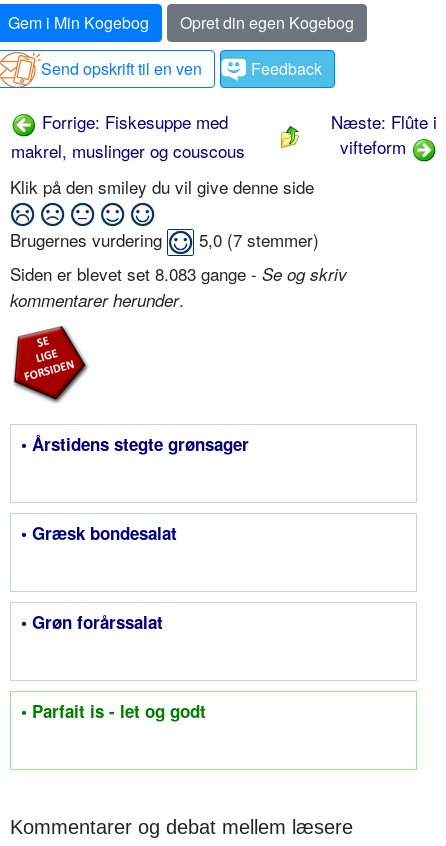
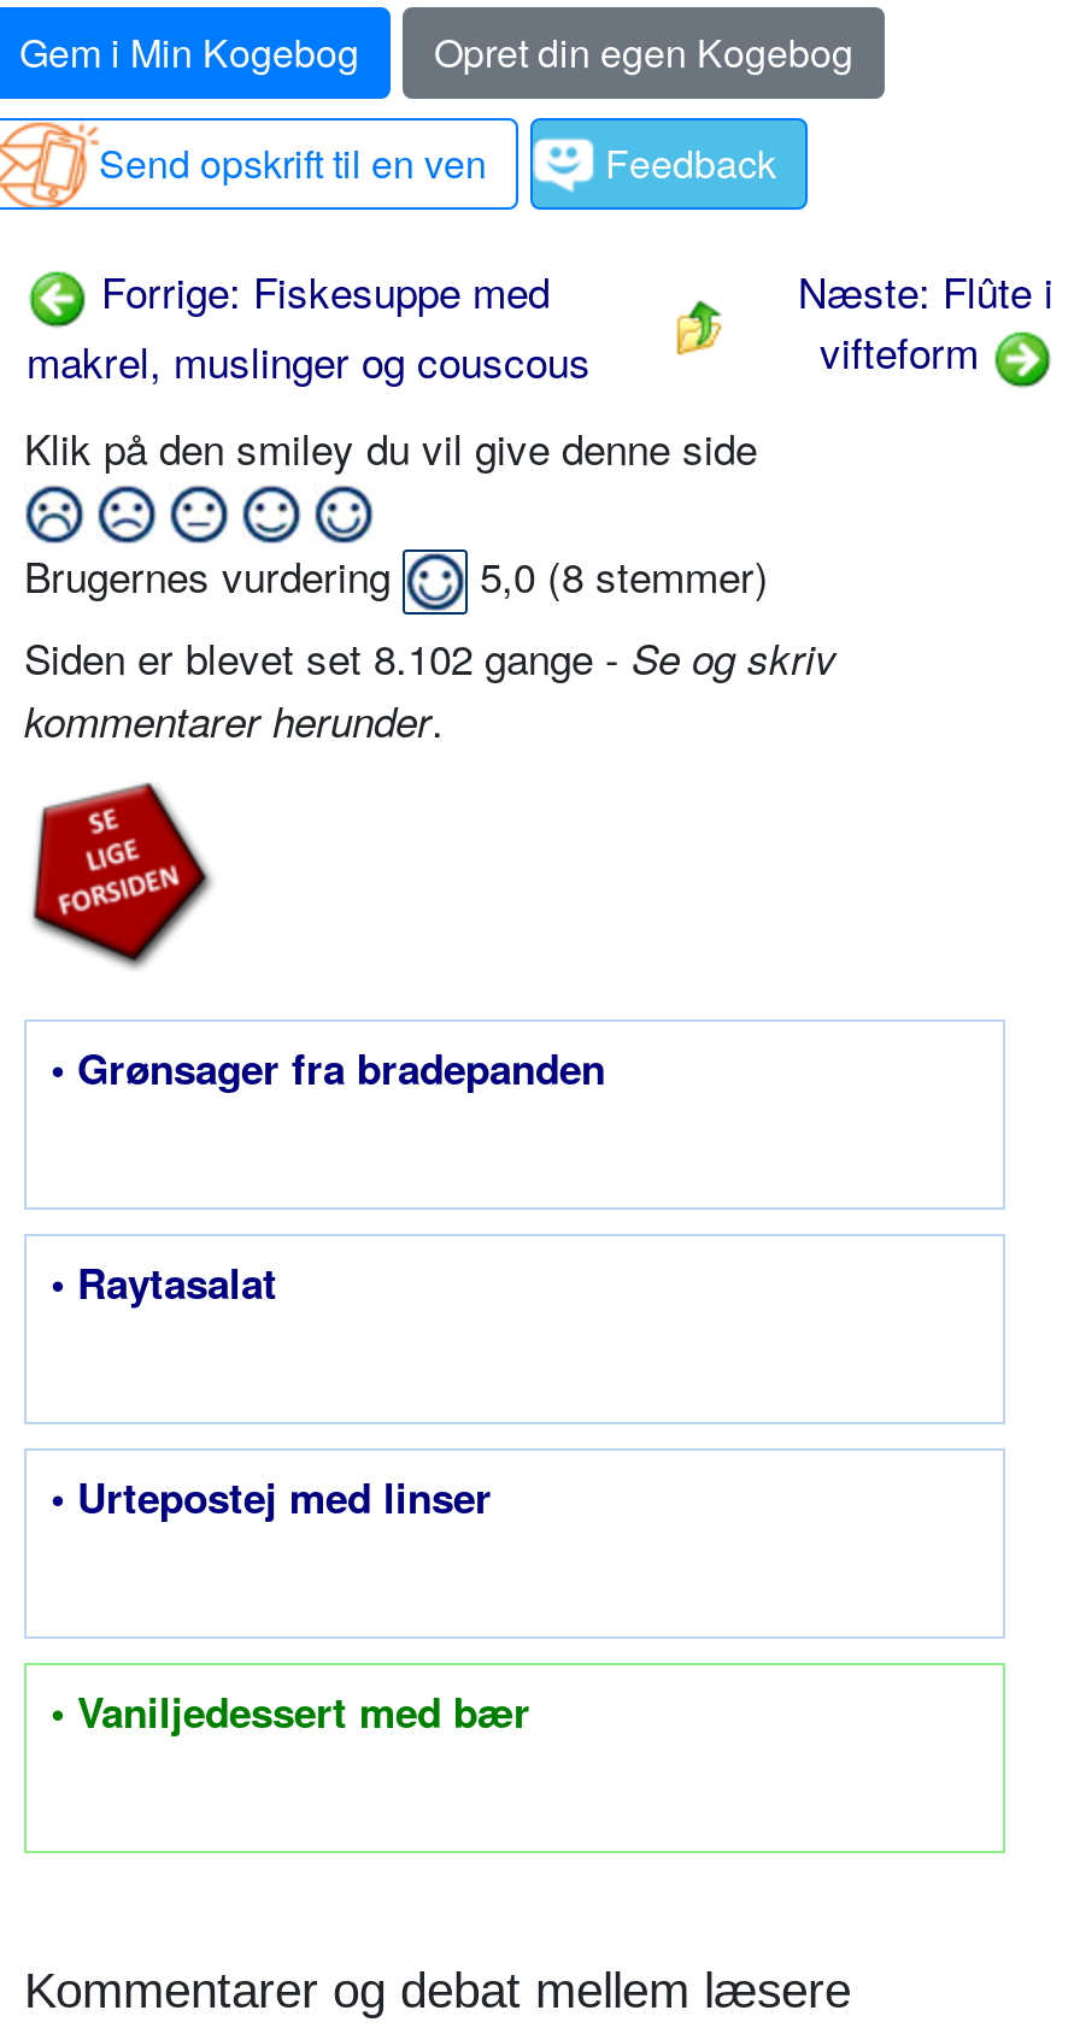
- Brugernes vurdering 5,0 (7 stemmer)
+ Brugernes vurdering 5,0 (8 stemmer)

- Siden er blevet set 8.083 gange - Se og skriv
+ Siden er blevet set 8.102 gange - Se og skriv

- • Årstidens stegte grønsager
+ • Grønsager fra bradepanden

- • Græsk bondesalat
+ • Raytasalat

- • Grøn forårssalat
+ • Urtepostej med linser

- • Parfait is - let og godt
+ • Vaniljedessert med bær
